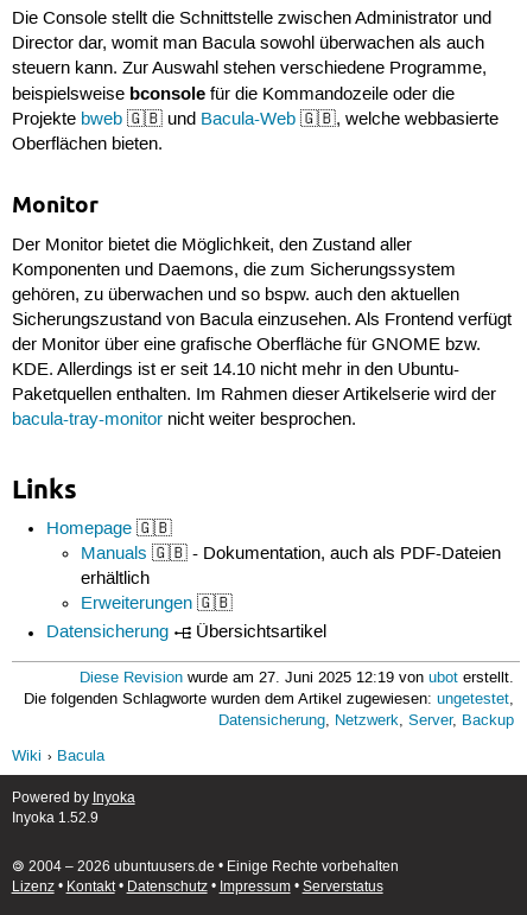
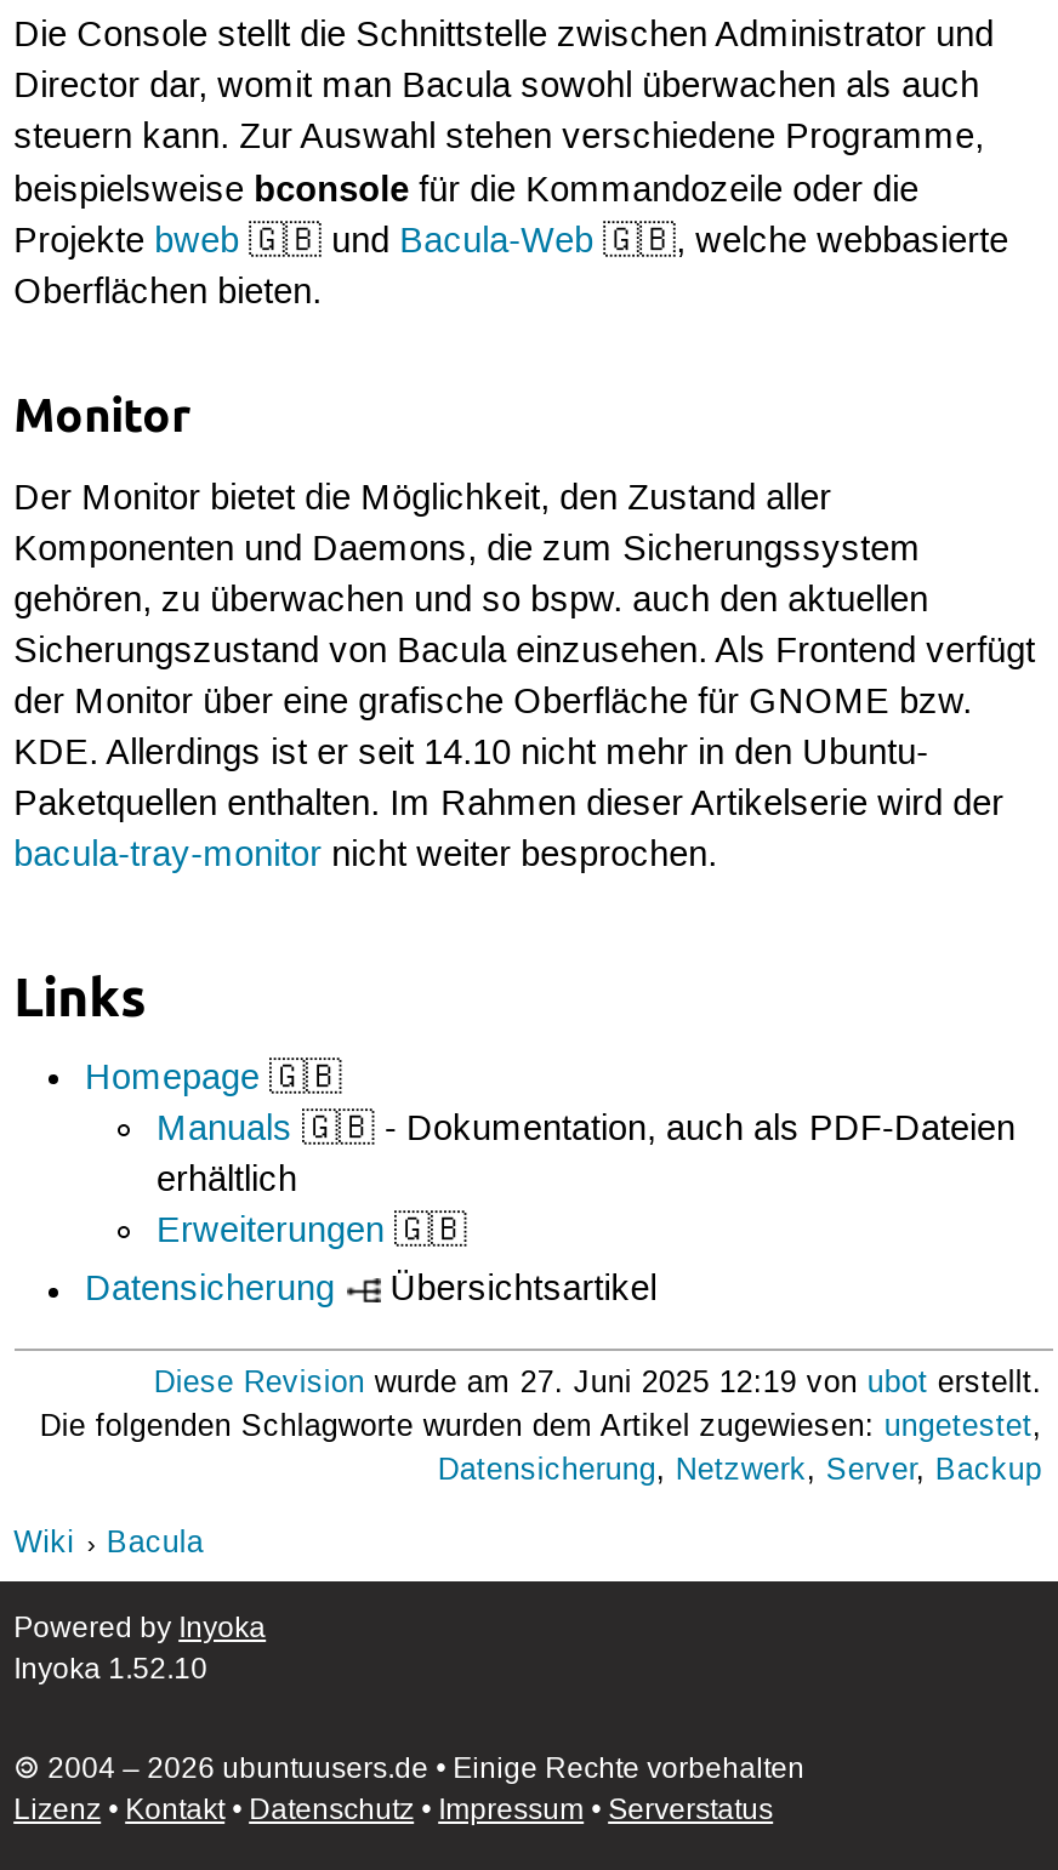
- Inyoka 1.52.9
+ Inyoka 1.52.10
